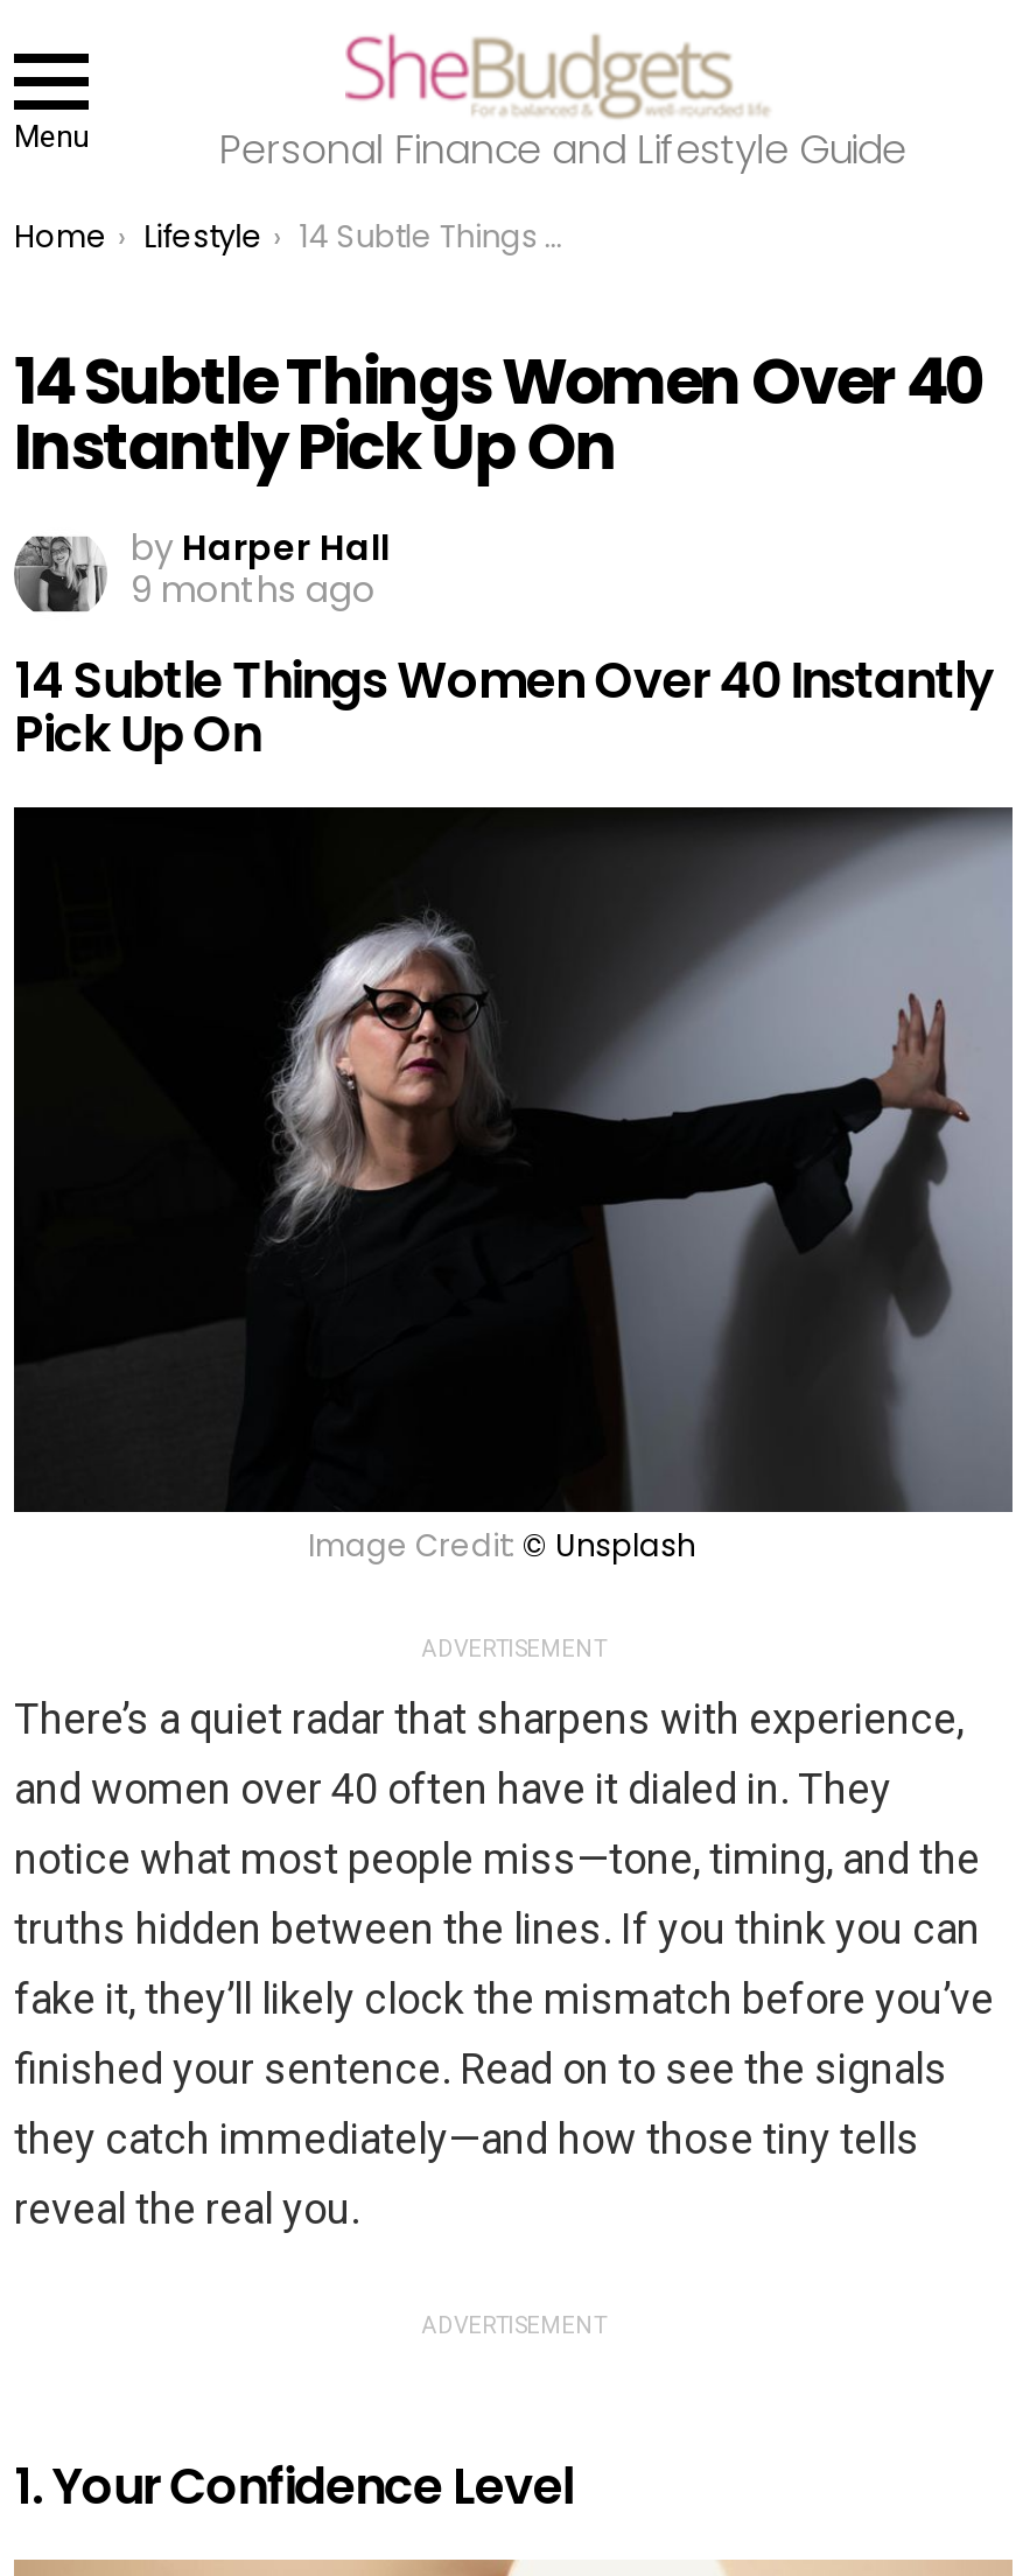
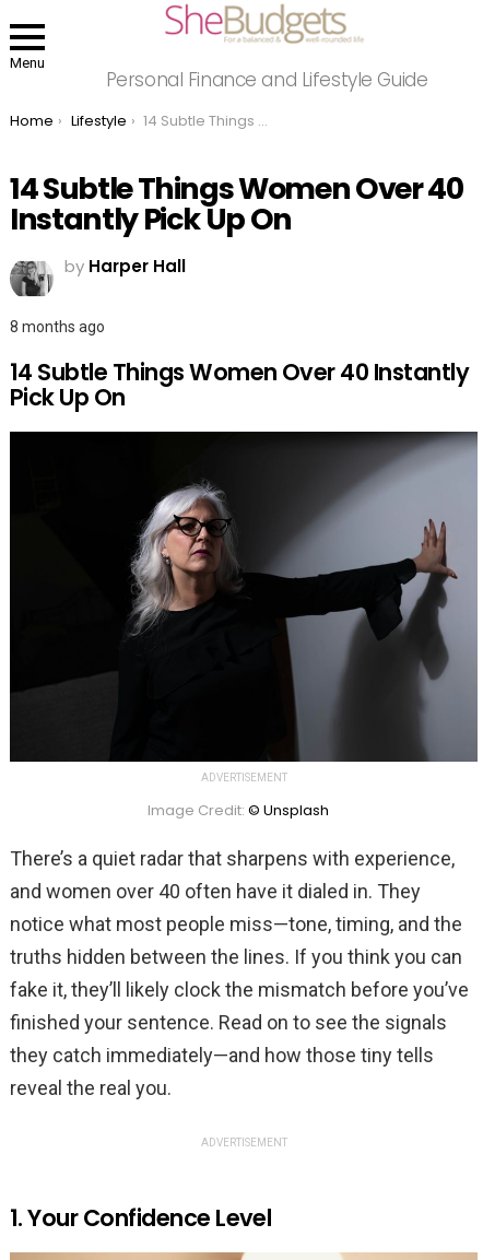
- 9 months ago
+ 8 months ago

moved down: Image Credit: © Unsplash
